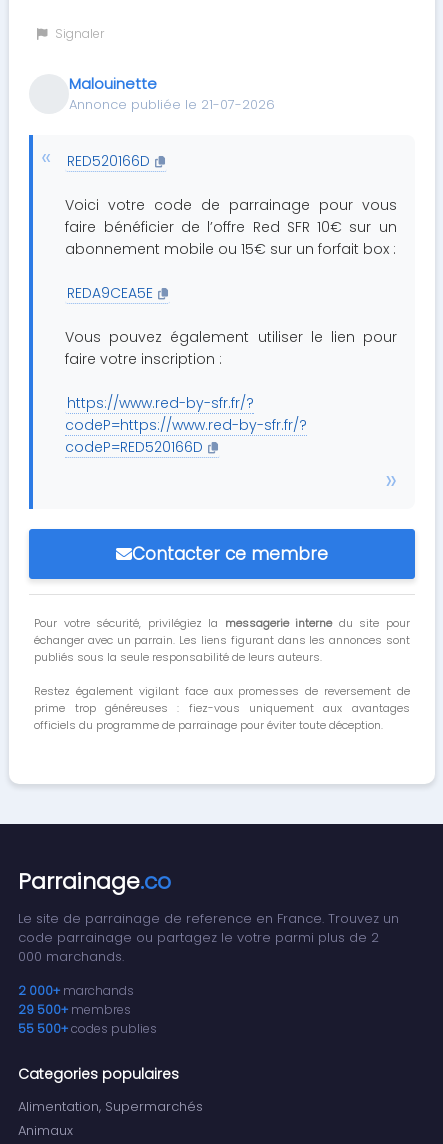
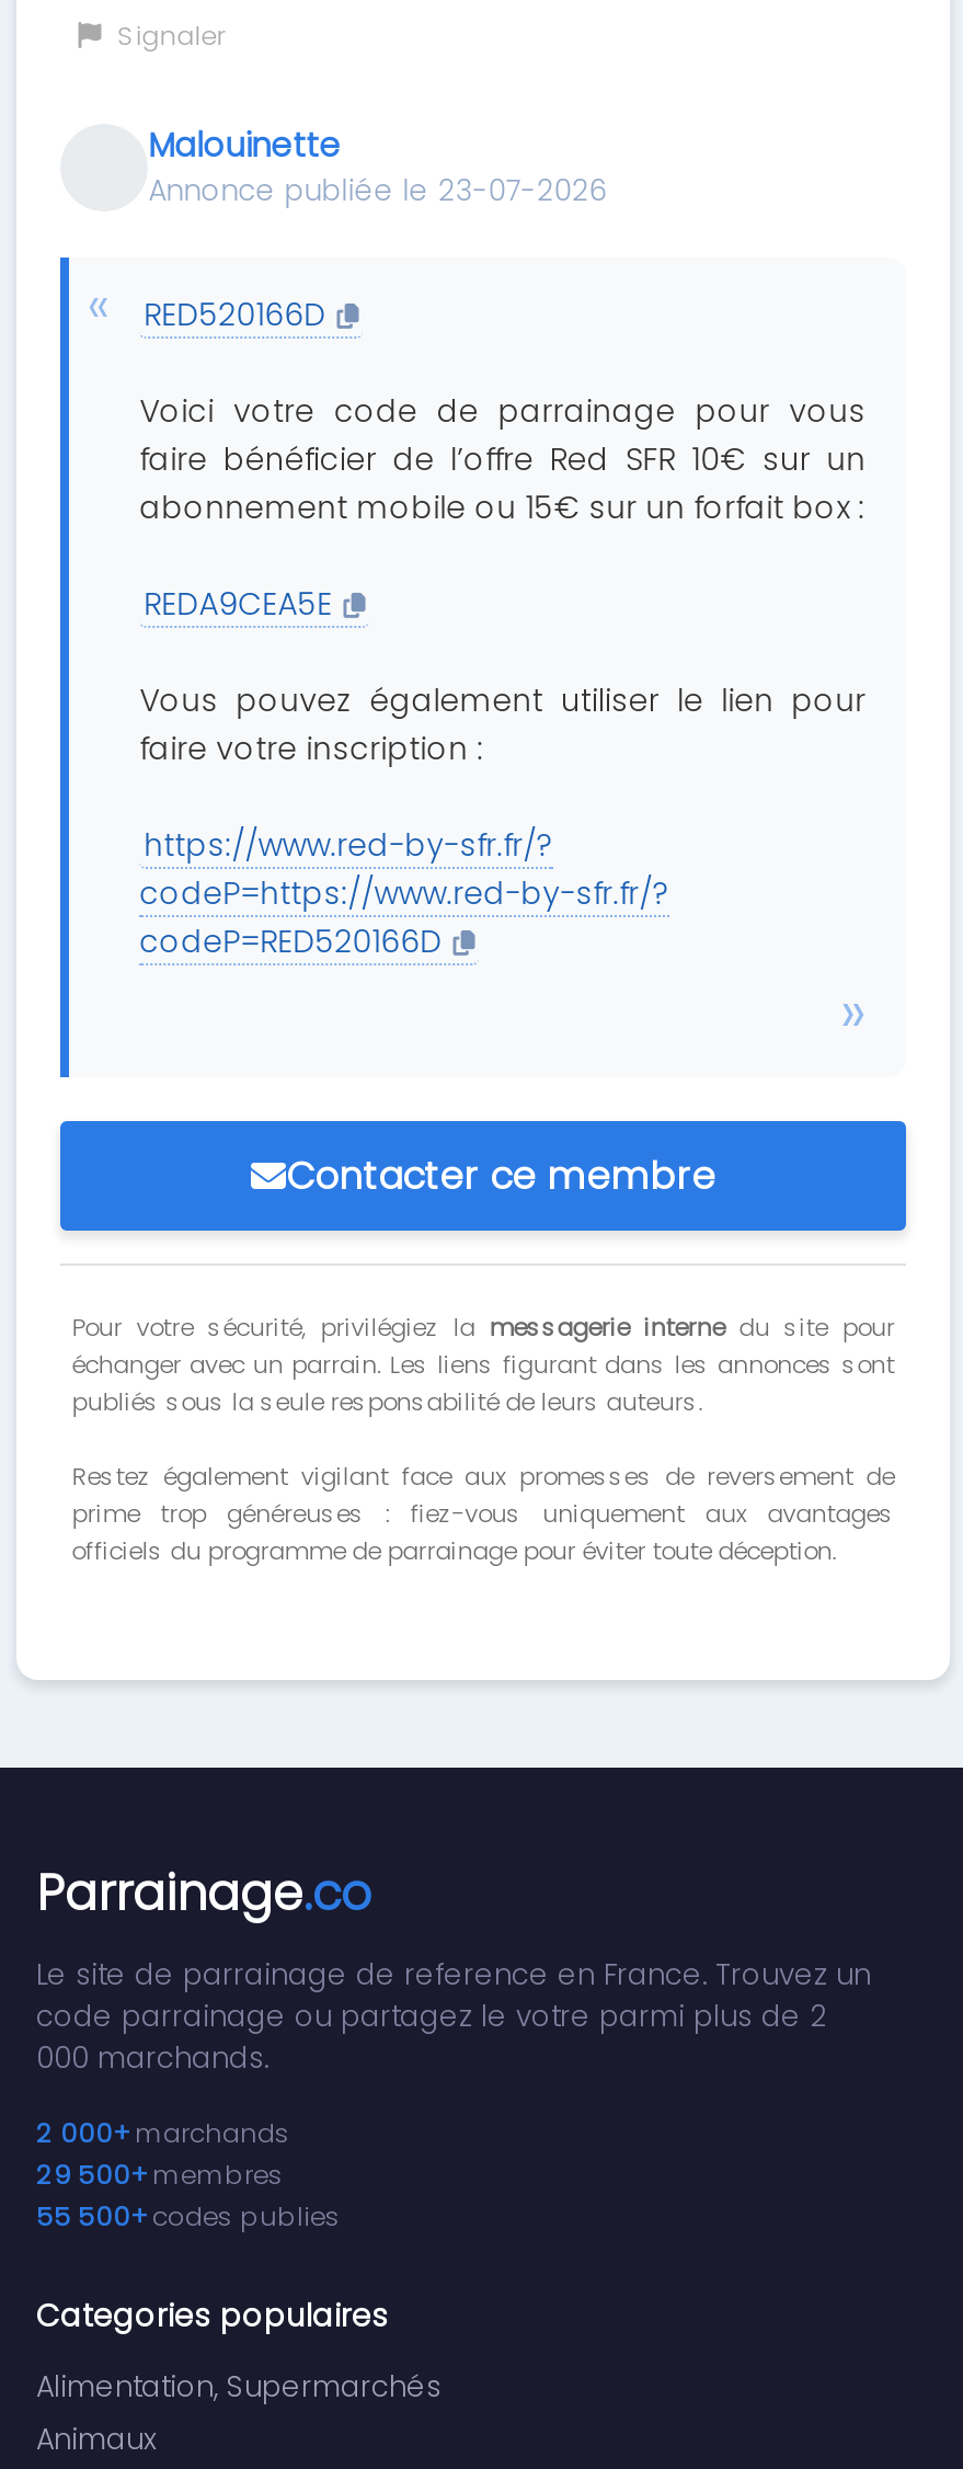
- Annonce publiée le 21-07-2026
+ Annonce publiée le 23-07-2026
